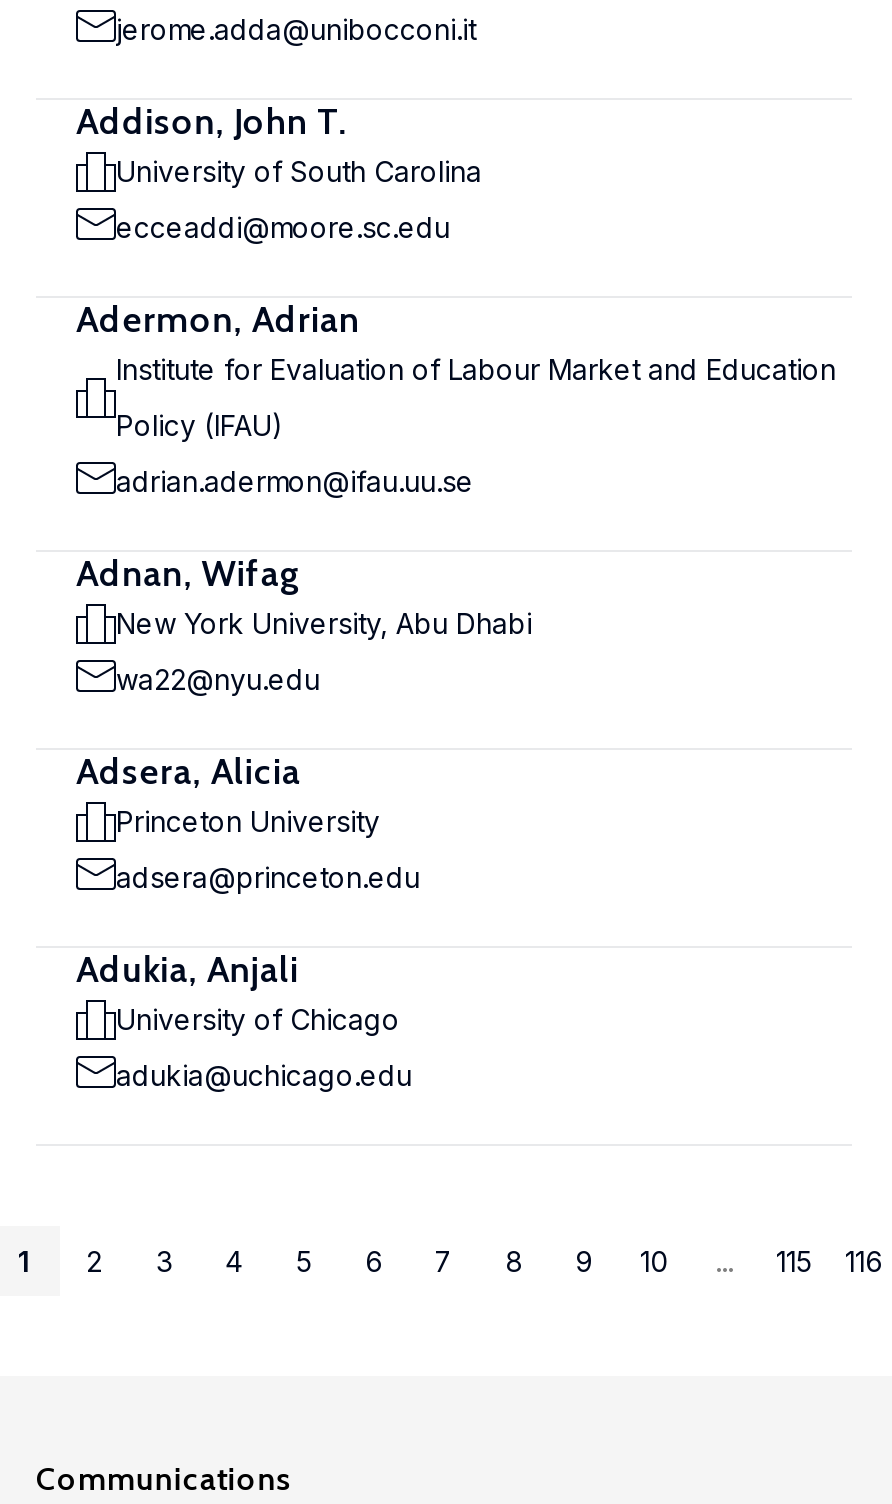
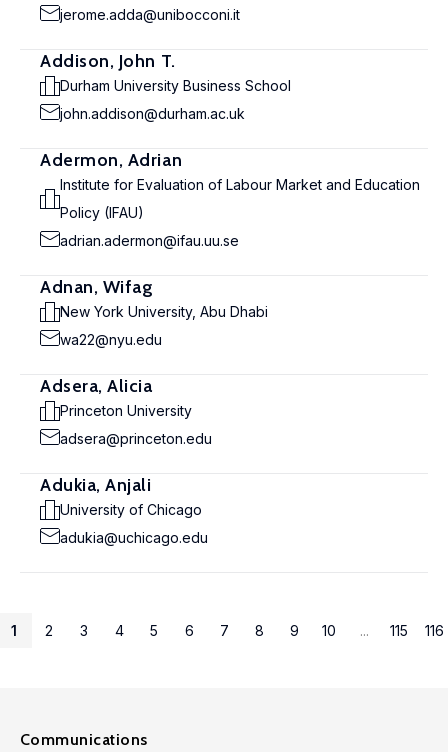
- University of South Carolina
+ Durham University Business School

- ecceaddi@moore.sc.edu
+ john.addison@durham.ac.uk
